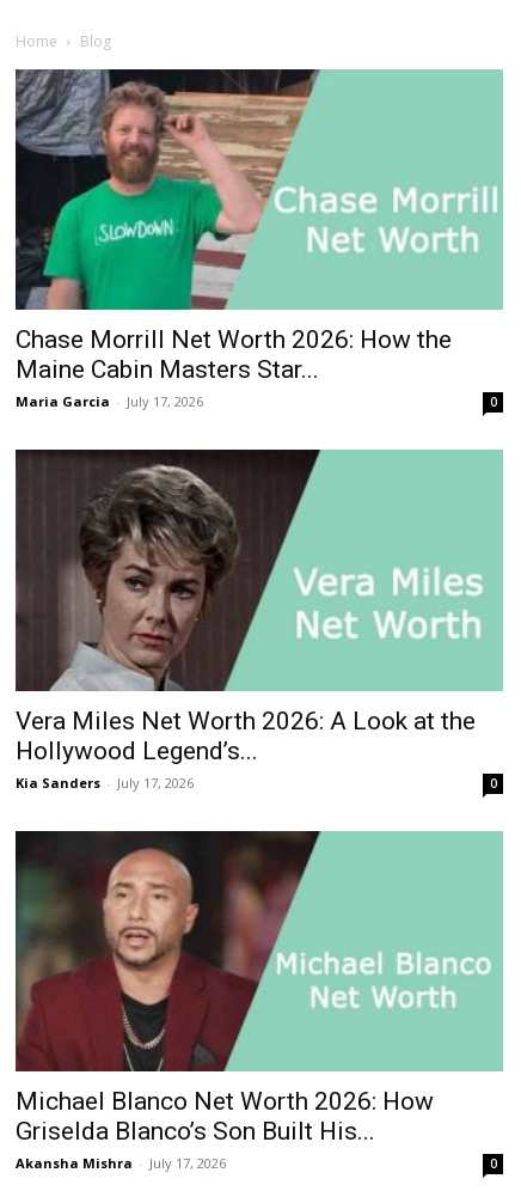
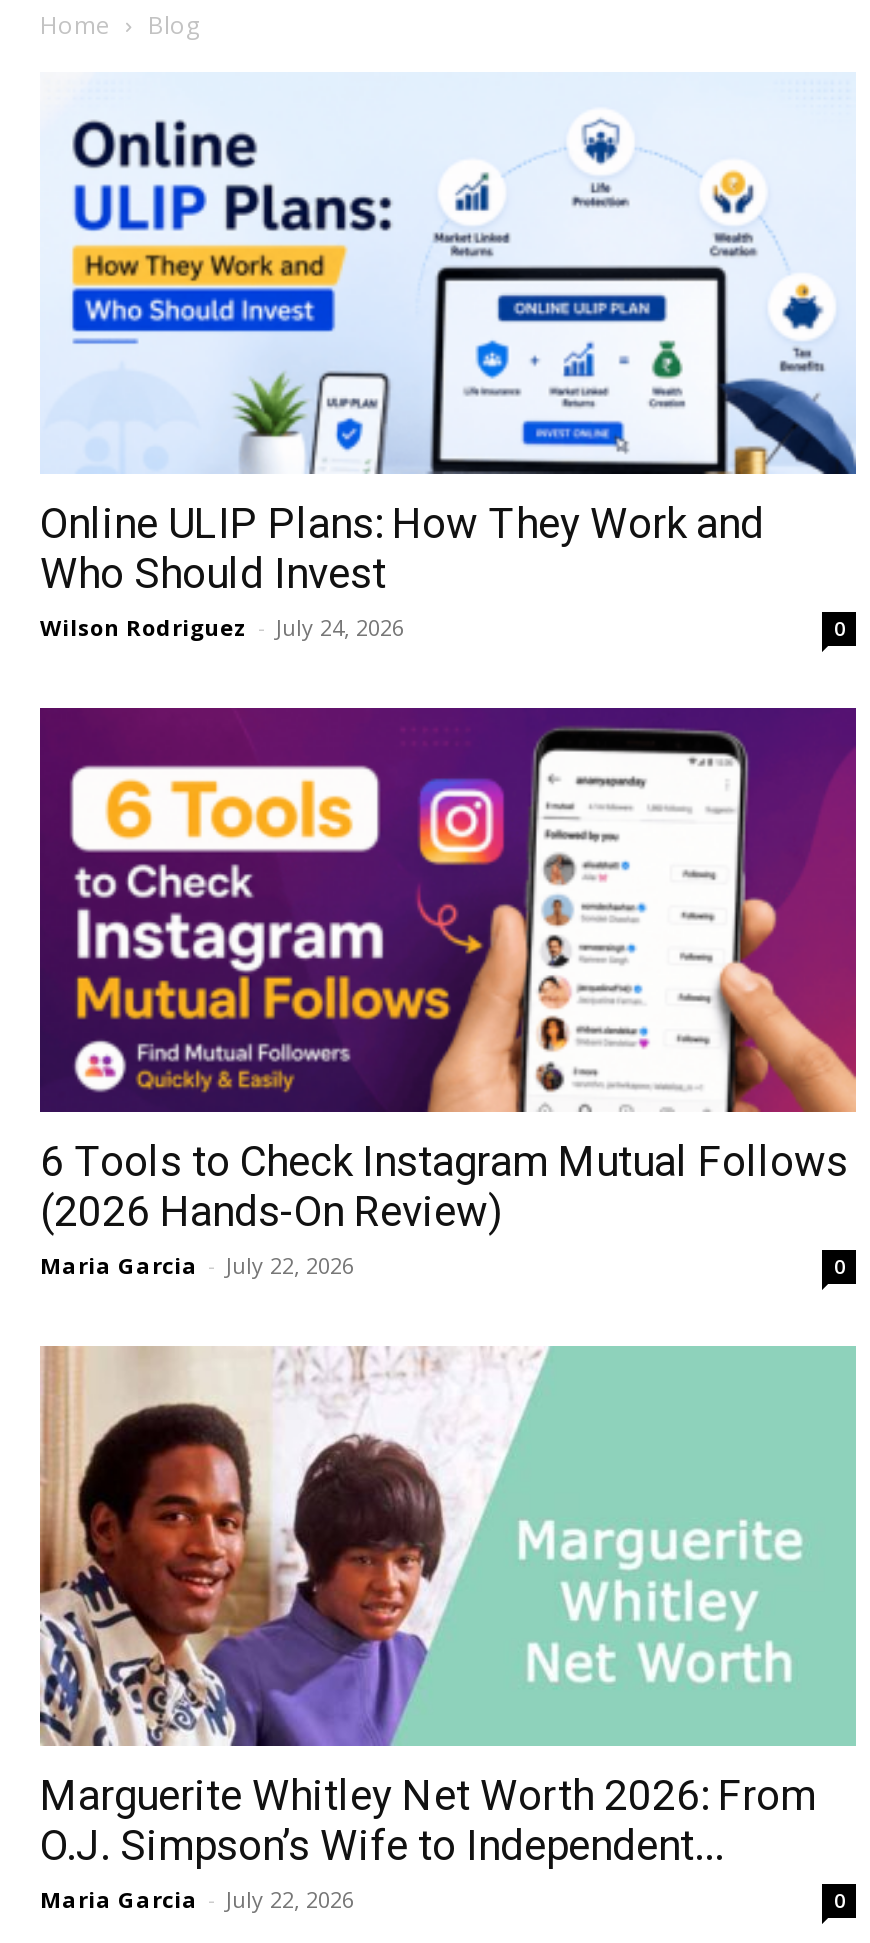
- [image]
- Chase Morrill Net Worth 2026: How the
- Maine Cabin Masters Star...
- Maria Garcia - July 17, 2026
+ [image]
+ Online ULIP Plans: How They Work and
+ Who Should Invest
+ Wilson Rodriguez - July 24, 2026

- [image]
- Vera Miles Net Worth 2026: A Look at the
- Hollywood Legend’s...
- Kia Sanders - July 17, 2026
+ [image]
+ 6 Tools to Check Instagram Mutual Follows
+ (2026 Hands-On Review)
+ Maria Garcia - July 22, 2026

- [image]
- Michael Blanco Net Worth 2026: How
- Griselda Blanco’s Son Built His...
- Akansha Mishra - July 17, 2026
+ [image]
+ Marguerite Whitley Net Worth 2026: From
+ O.J. Simpson’s Wife to Independent...
+ Maria Garcia - July 22, 2026
